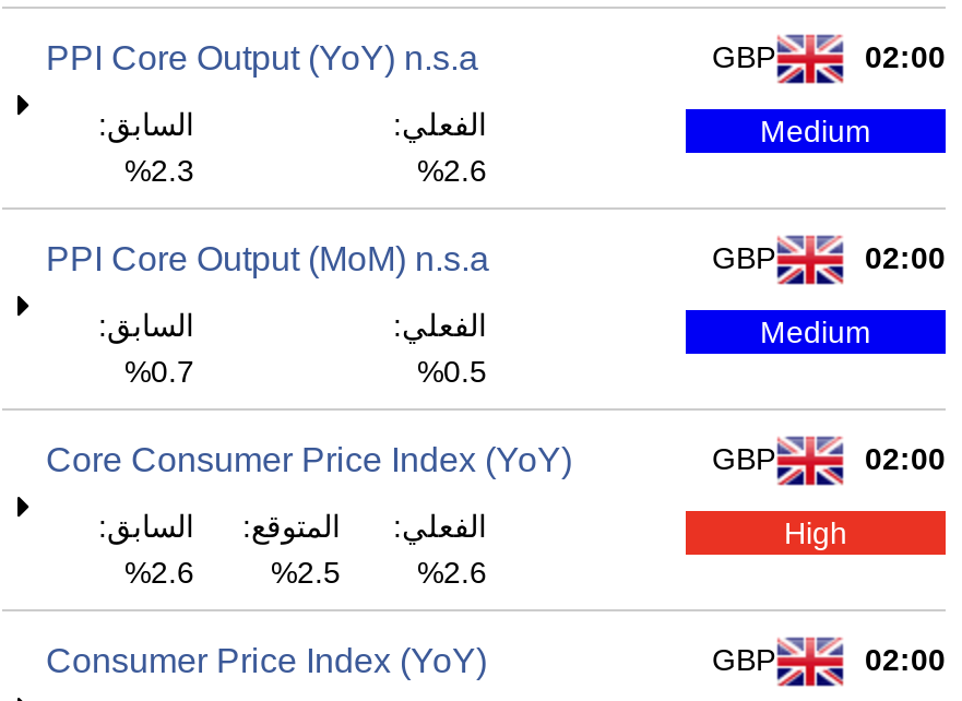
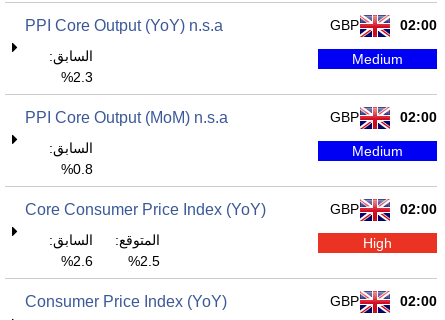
- الفعلي:
- 2.6%

- الفعلي:
- 0.5%

- 0.7%
+ 0.8%

- الفعلي:
- 2.6%
